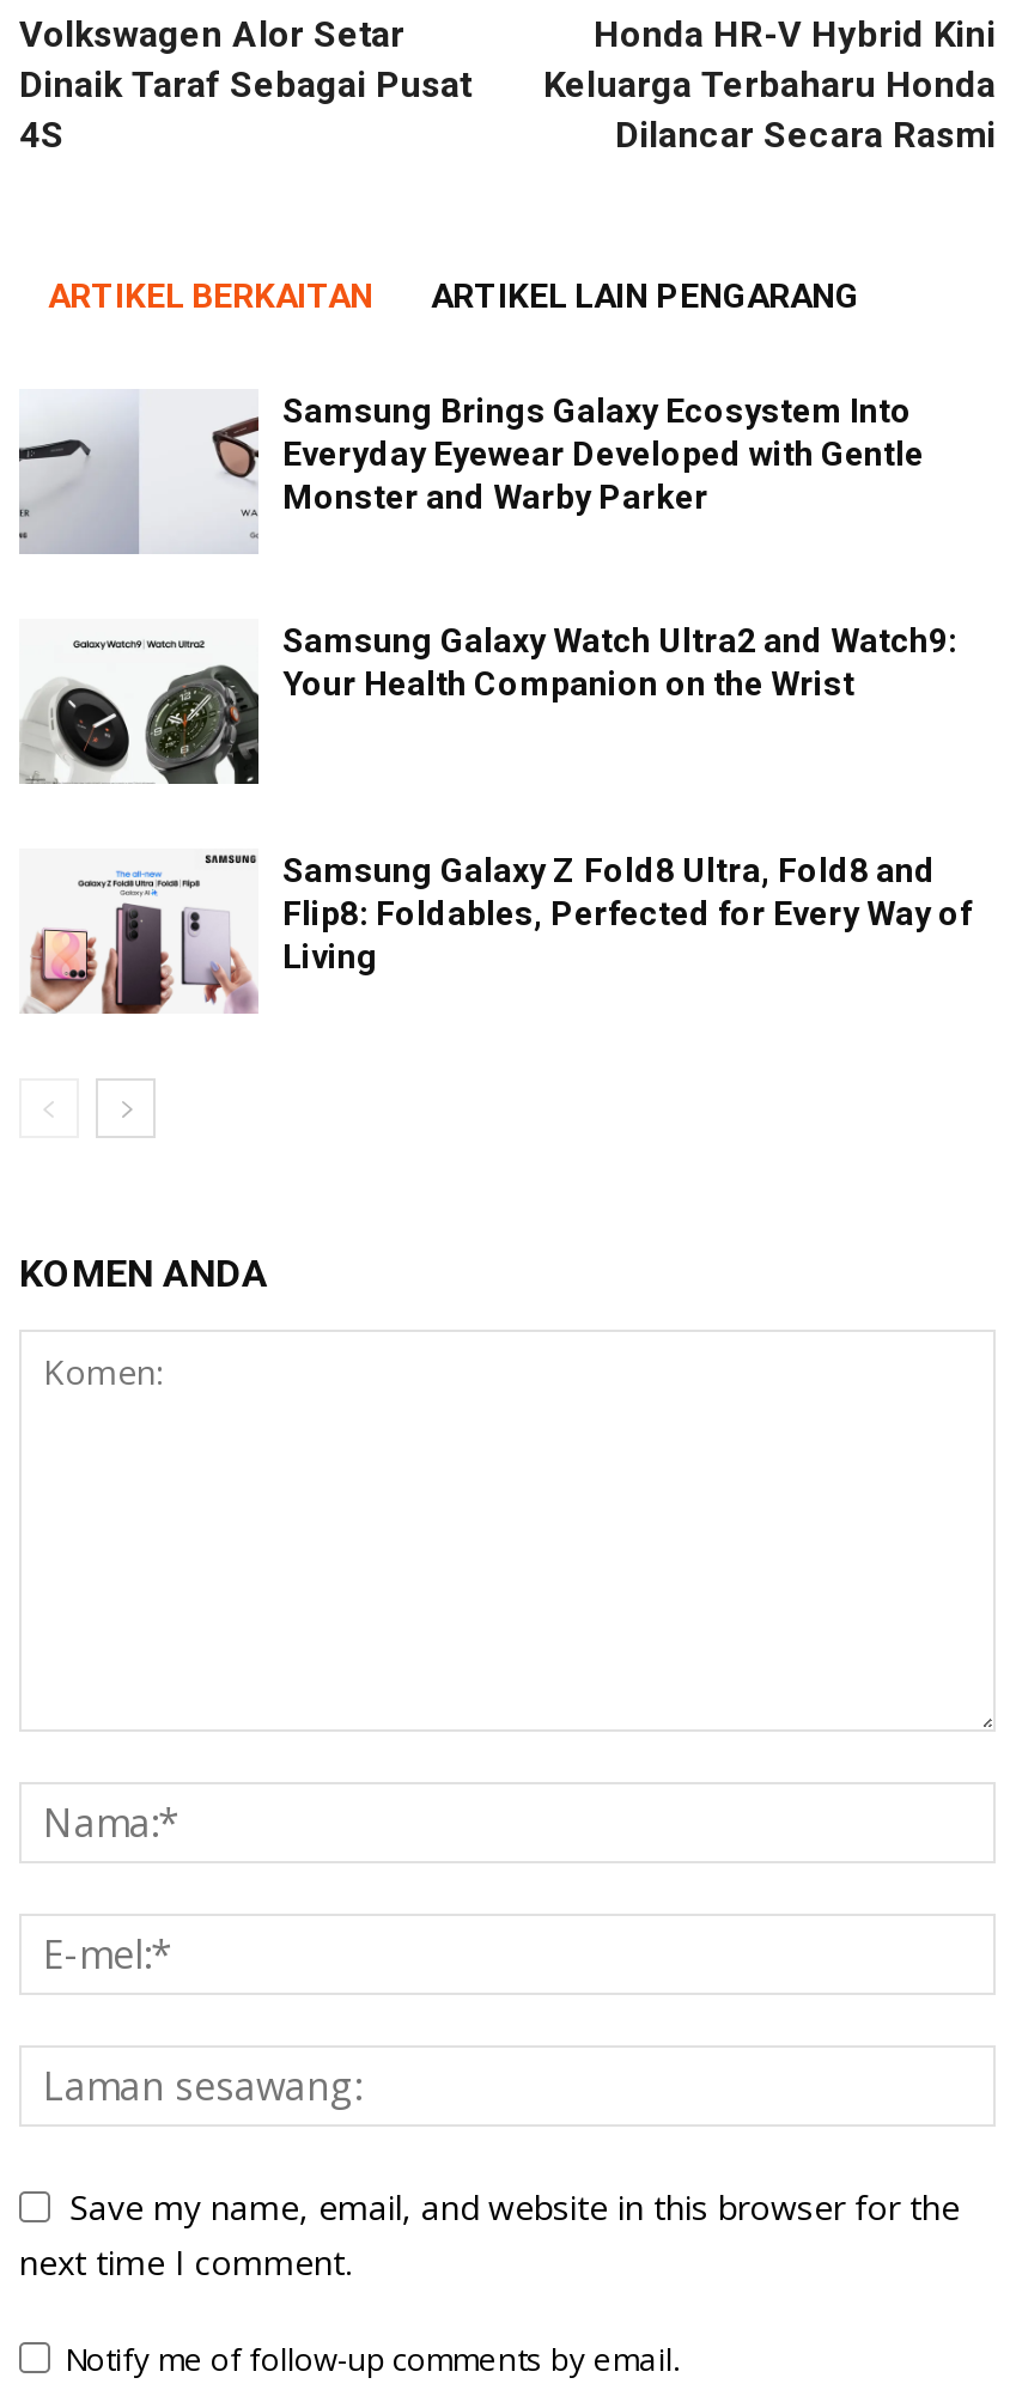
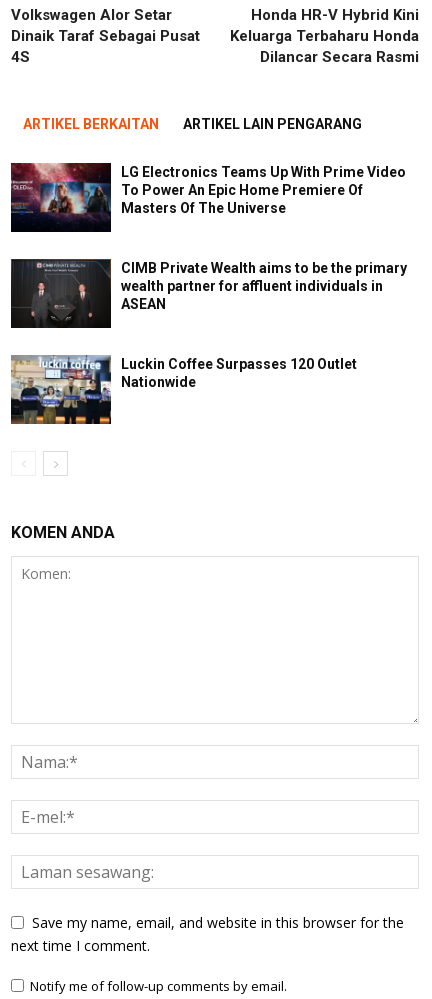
- [image]
- Samsung Brings Galaxy Ecosystem Into
- Everyday Eyewear Developed with Gentle
- Monster and Warby Parker
+ [image]
+ LG Electronics Teams Up With Prime Video
+ To Power An Epic Home Premiere Of
+ Masters Of The Universe

- [image]
- Samsung Galaxy Watch Ultra2 and Watch9:
- Your Health Companion on the Wrist
+ [image]
+ CIMB Private Wealth aims to be the primary
+ wealth partner for affluent individuals in
+ ASEAN

- [image]
- Samsung Galaxy Z Fold8 Ultra, Fold8 and
- Flip8: Foldables, Perfected for Every Way of
- Living
+ [image]
+ Luckin Coffee Surpasses 120 Outlet
+ Nationwide
